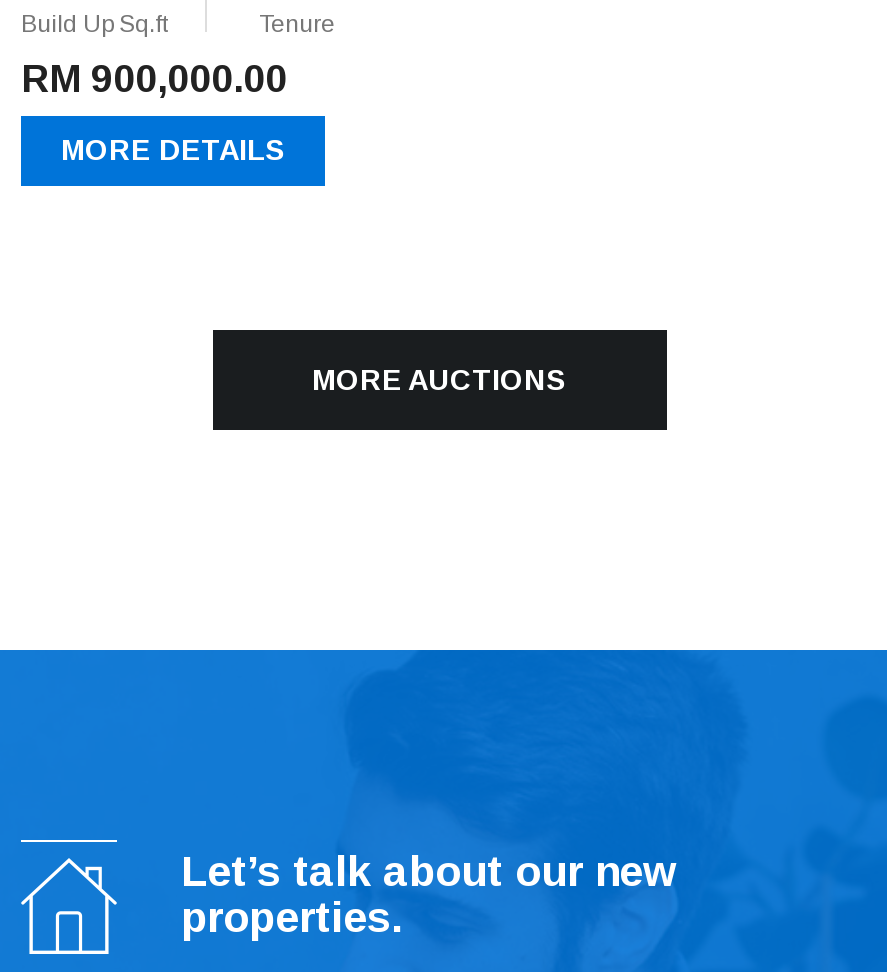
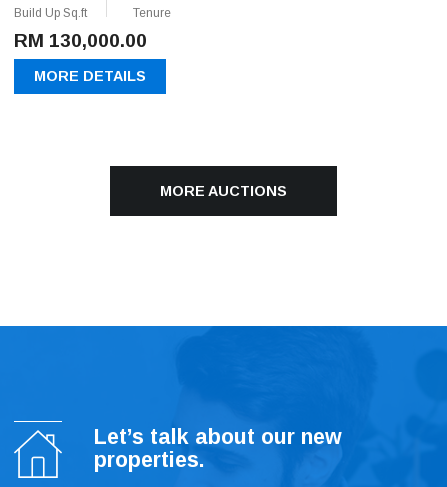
- RM 900,000.00
+ RM 130,000.00
